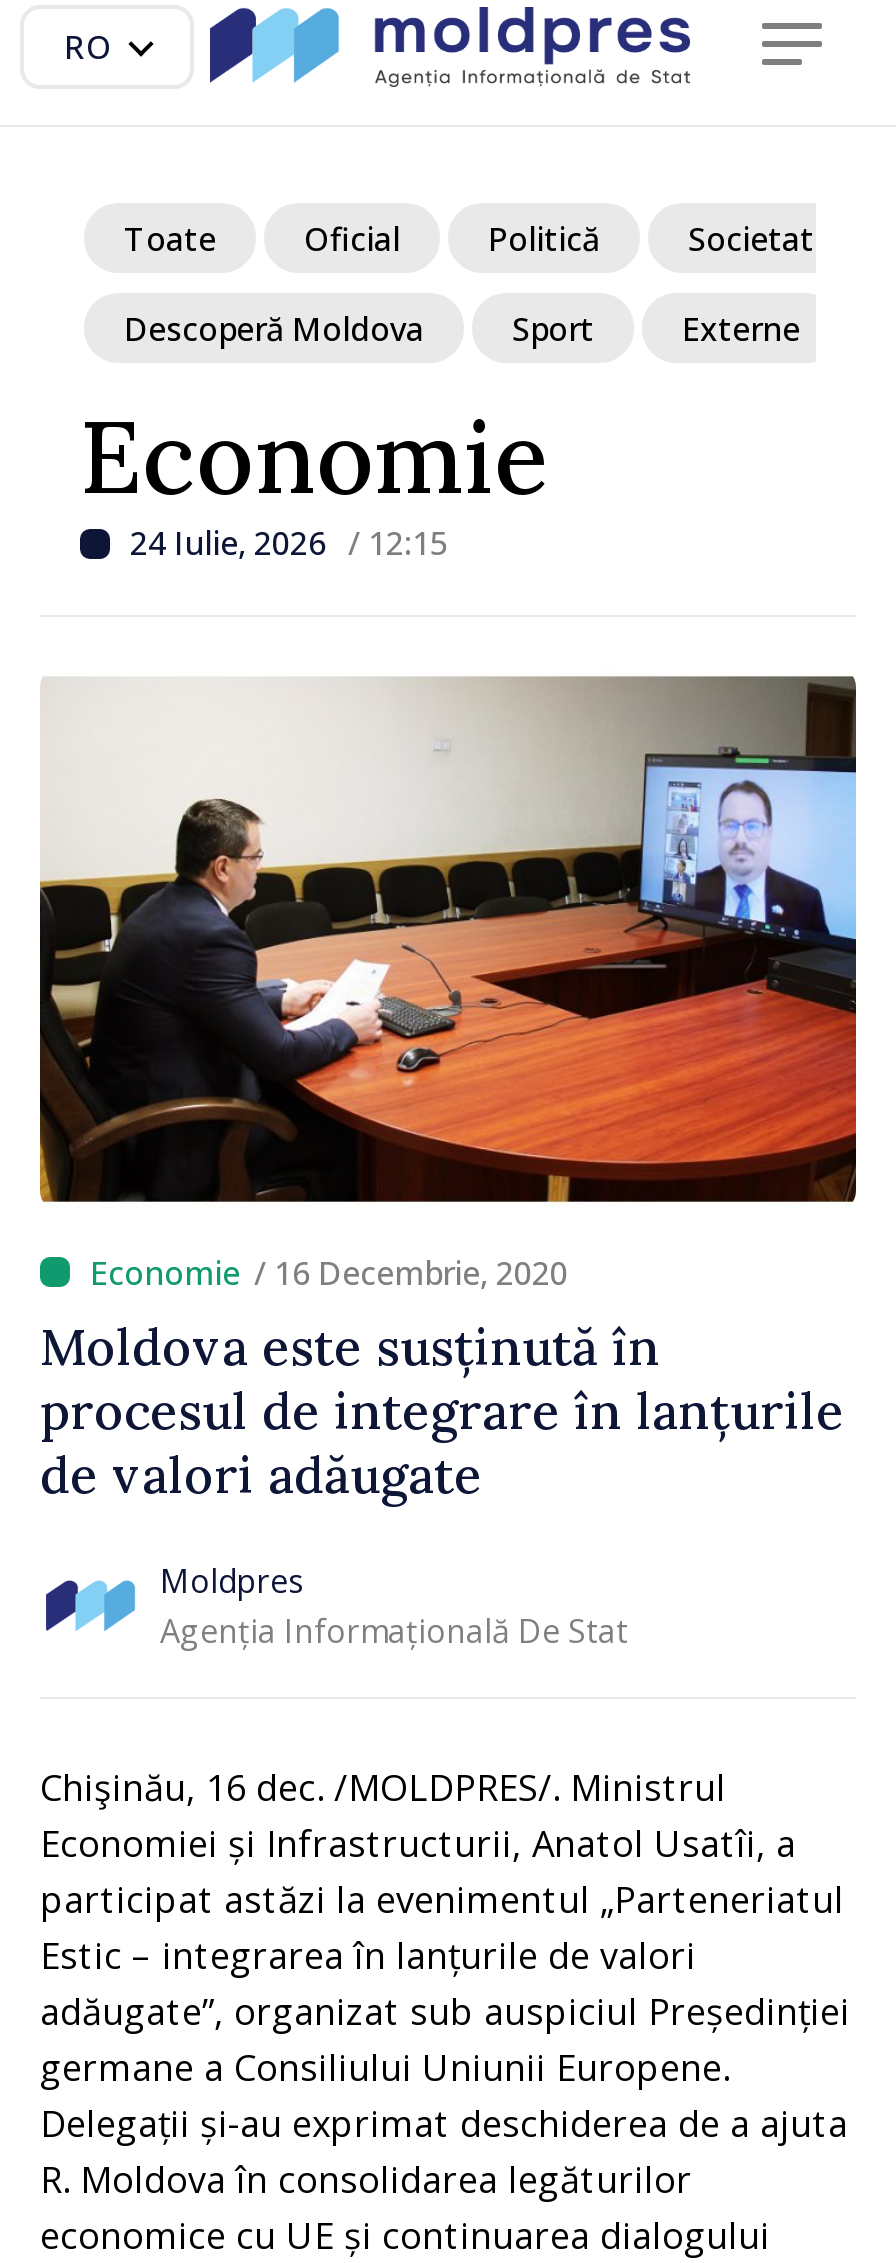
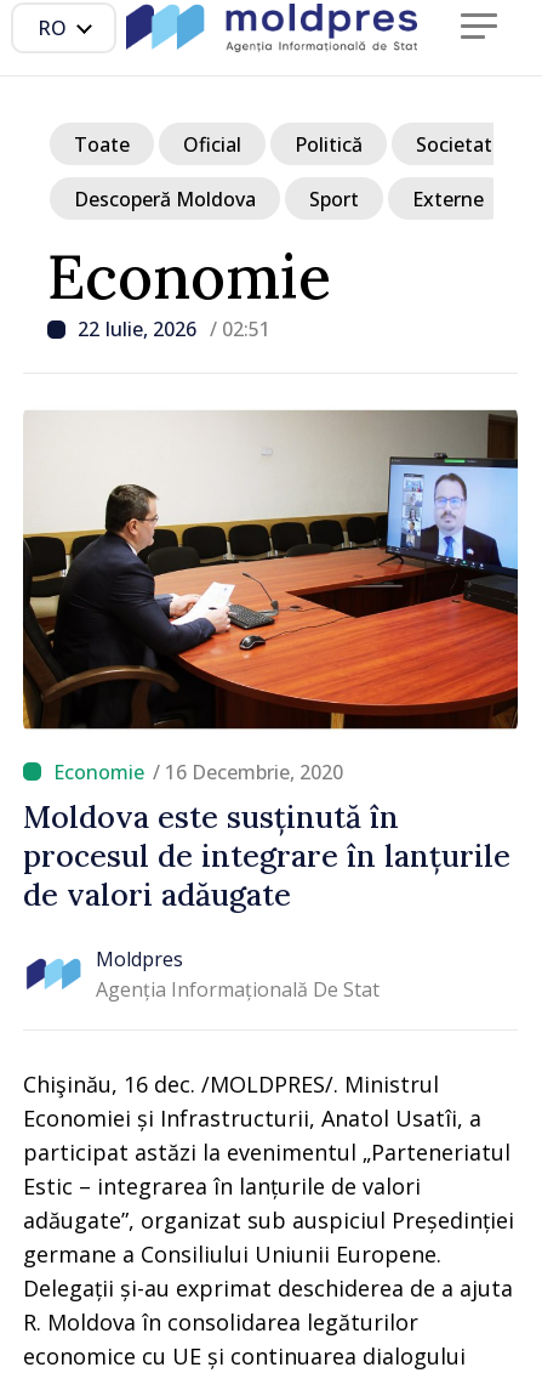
- 24 Iulie, 2026 / 12:15
+ 22 Iulie, 2026 / 02:51
